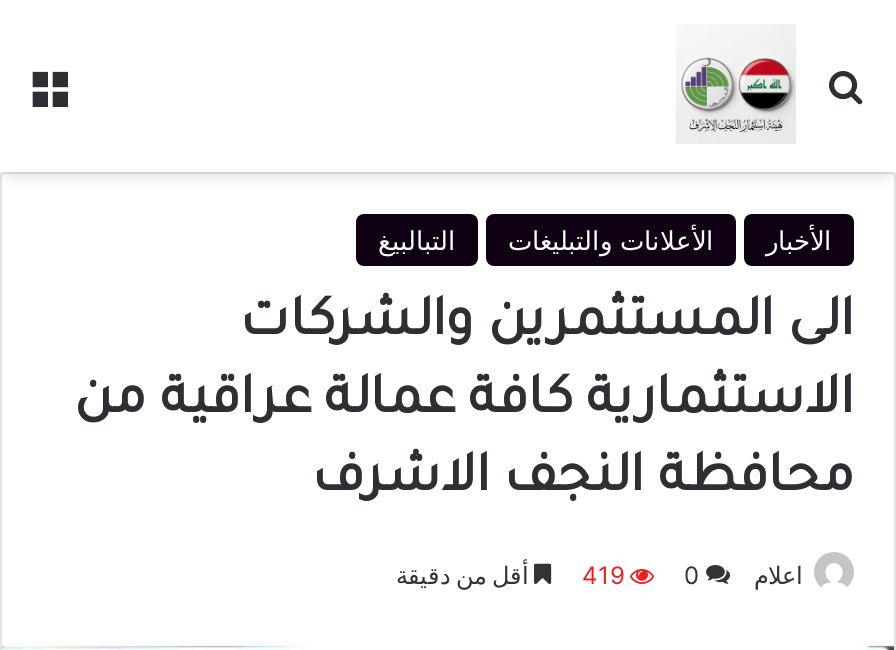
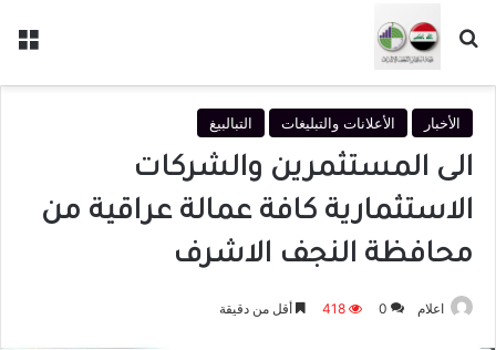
- 419
+ 418
